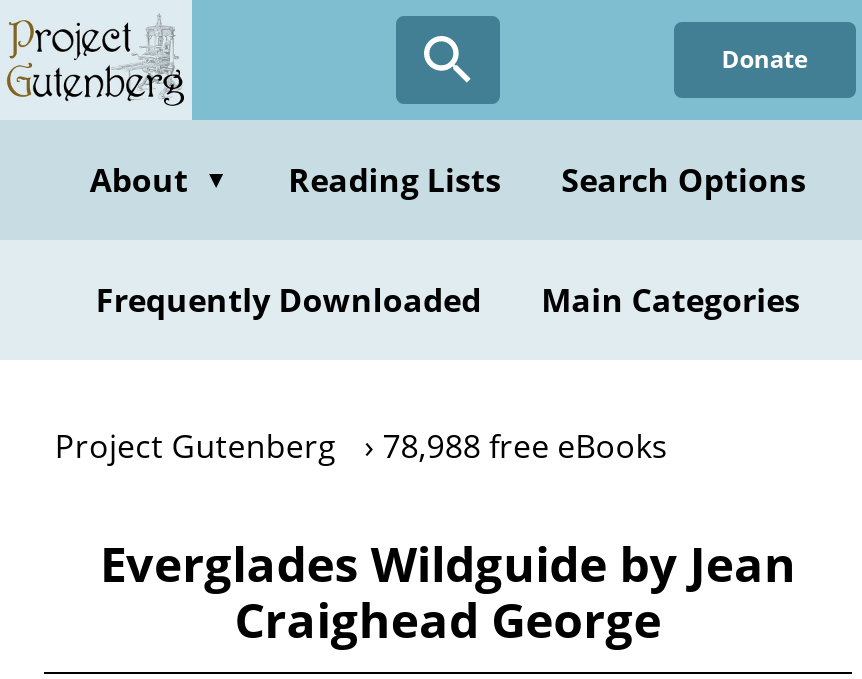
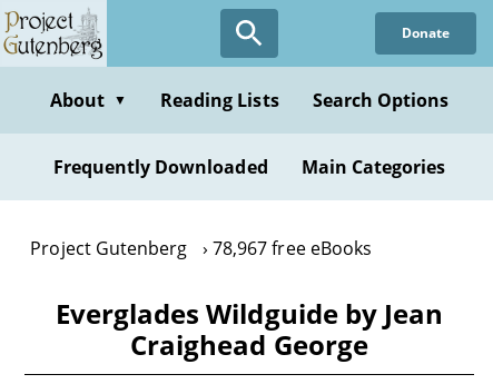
- Project Gutenberg 78,988 free eBooks
+ Project Gutenberg 78,967 free eBooks
